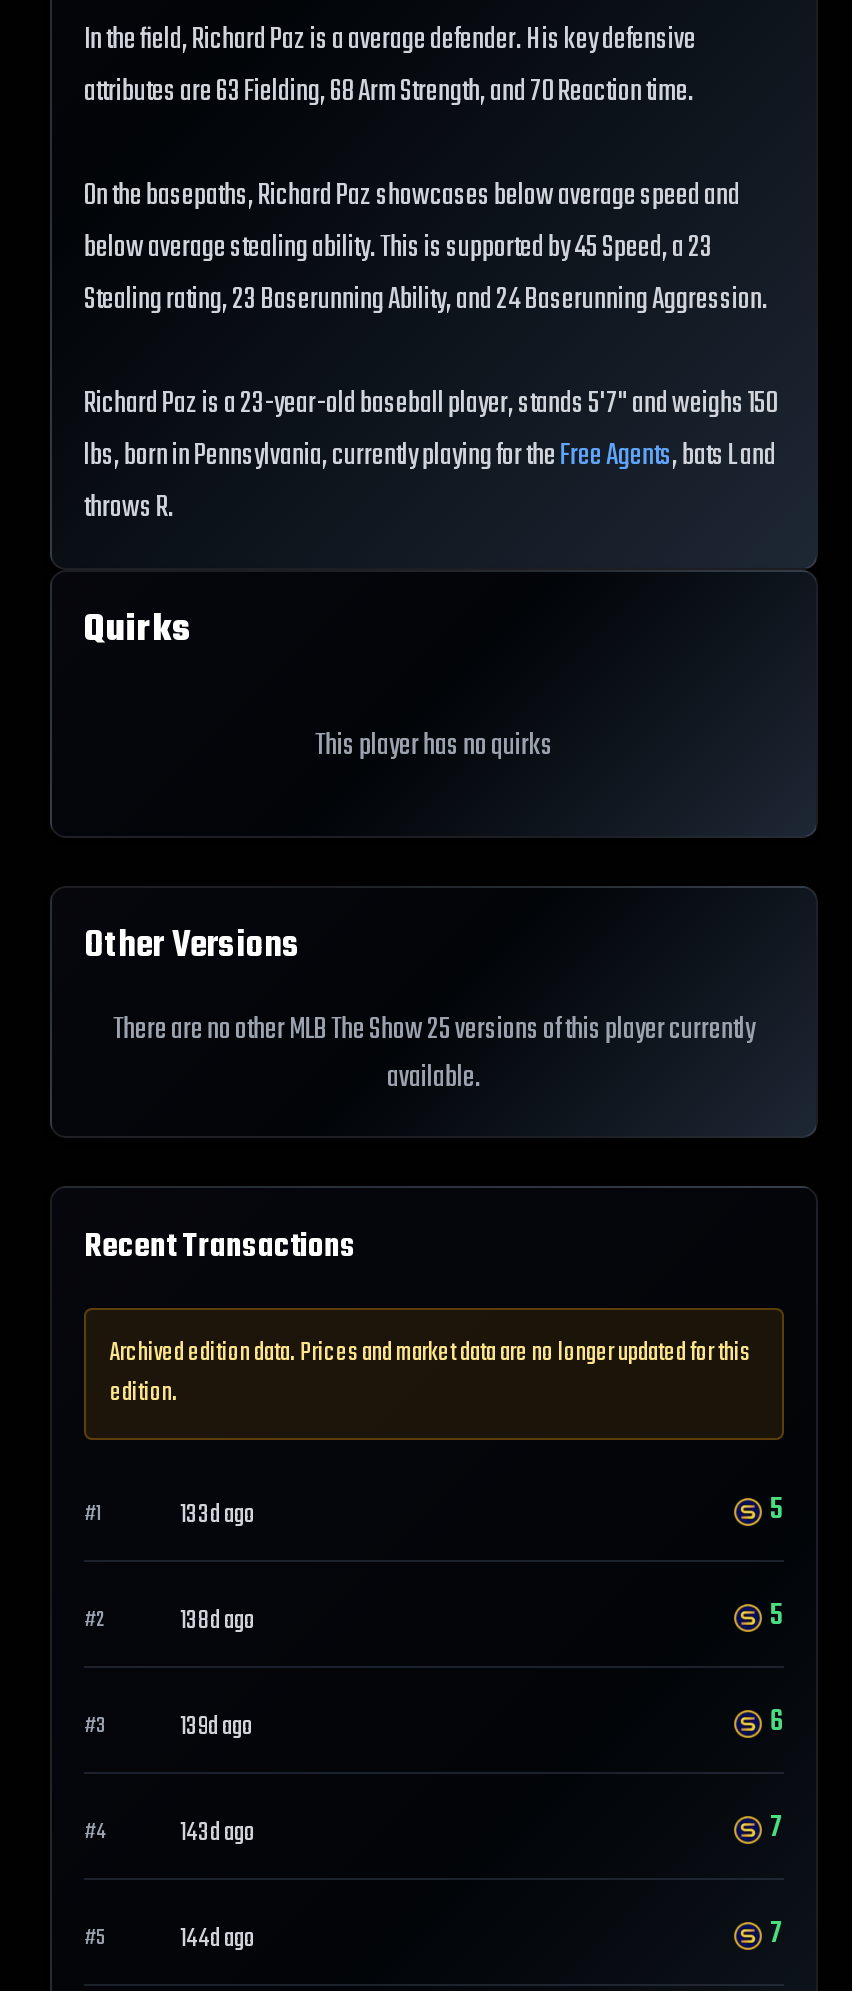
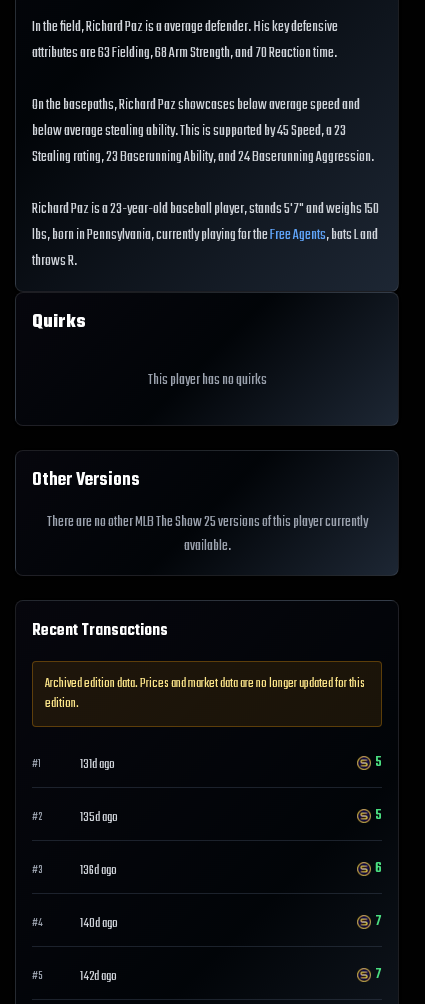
- 133d ago
+ 131d ago

- 138d ago
+ 135d ago

- 139d ago
+ 136d ago

- 143d ago
+ 140d ago

- 144d ago
+ 142d ago
